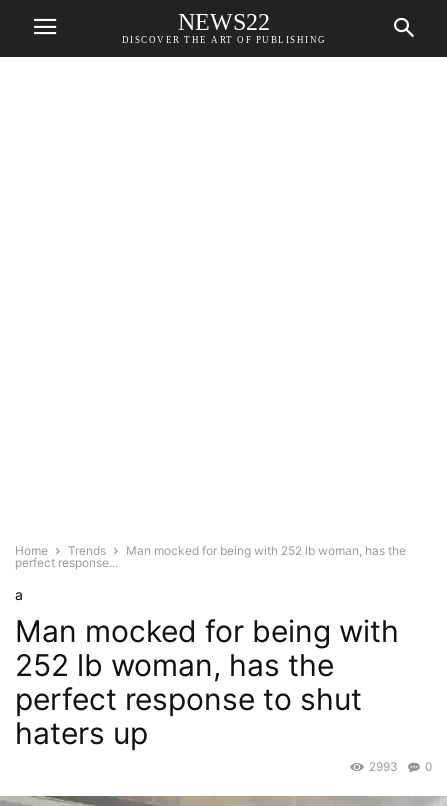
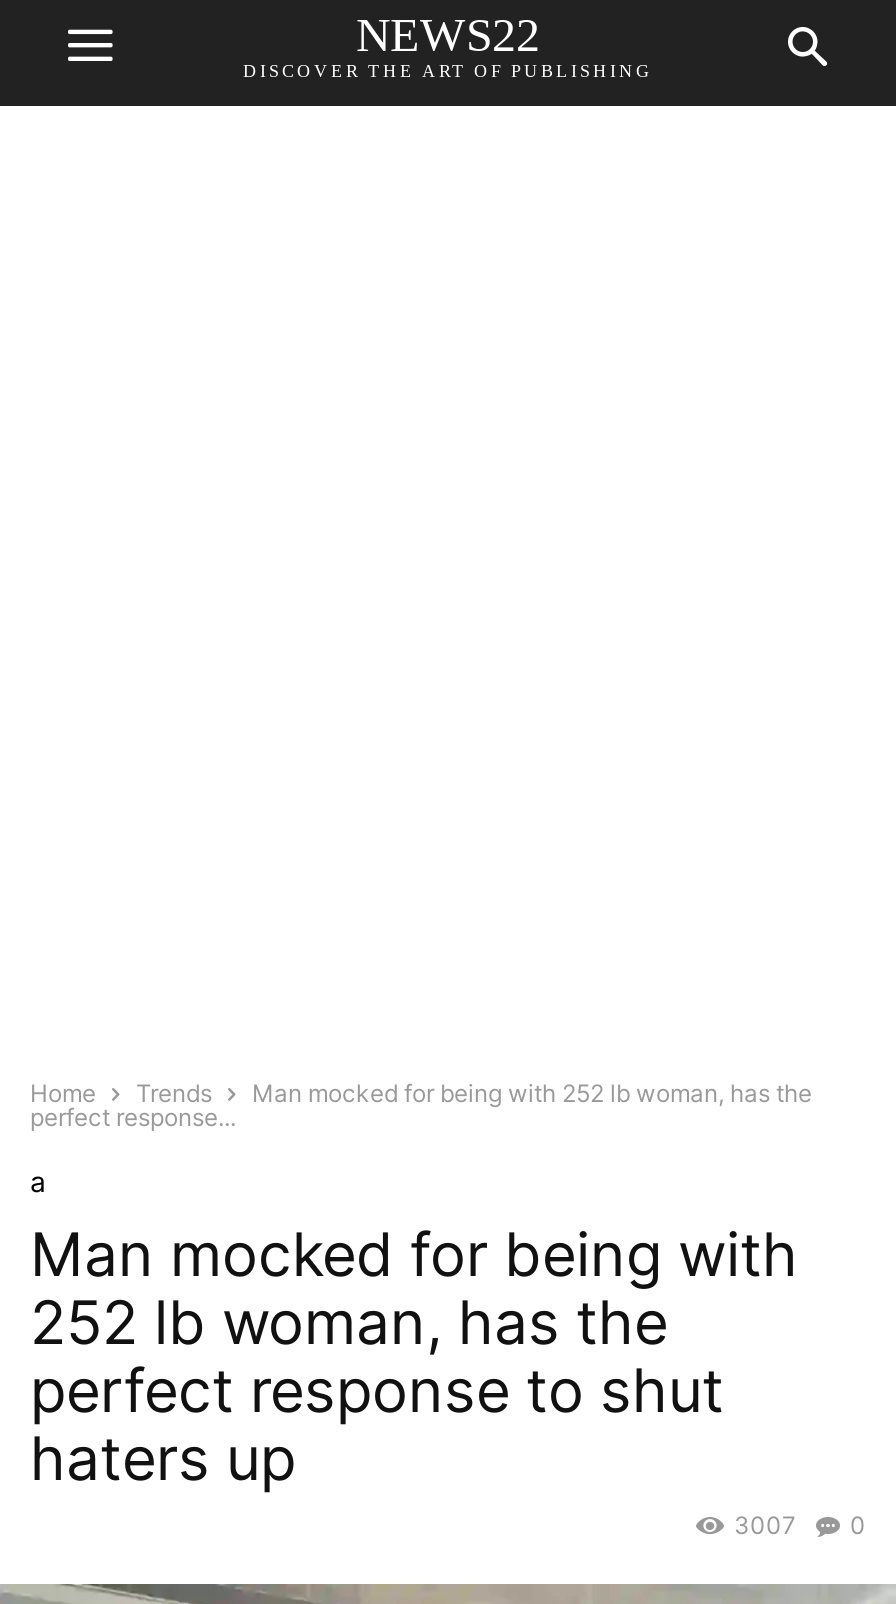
- 2993 0
+ 3007 0
